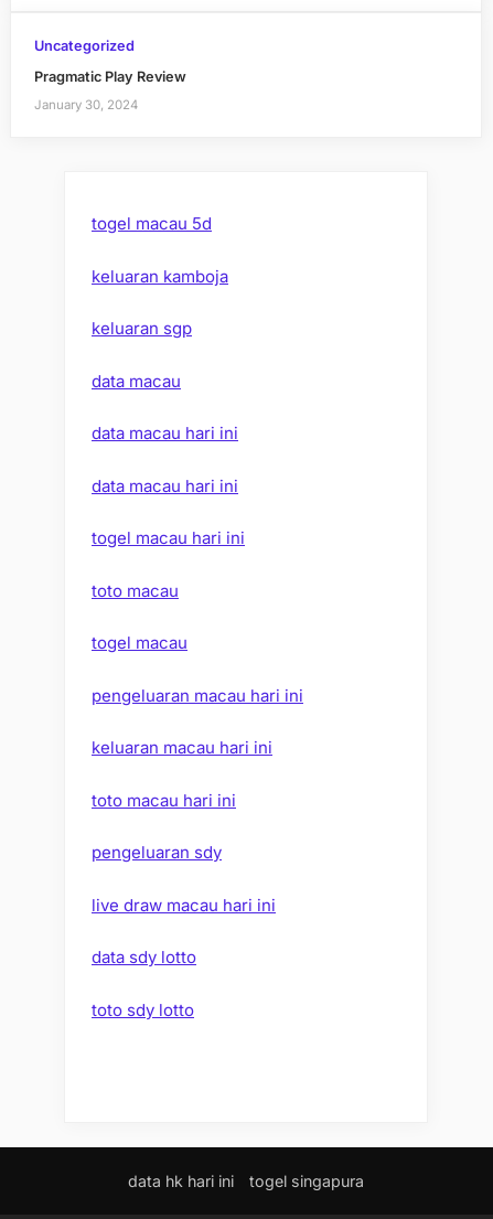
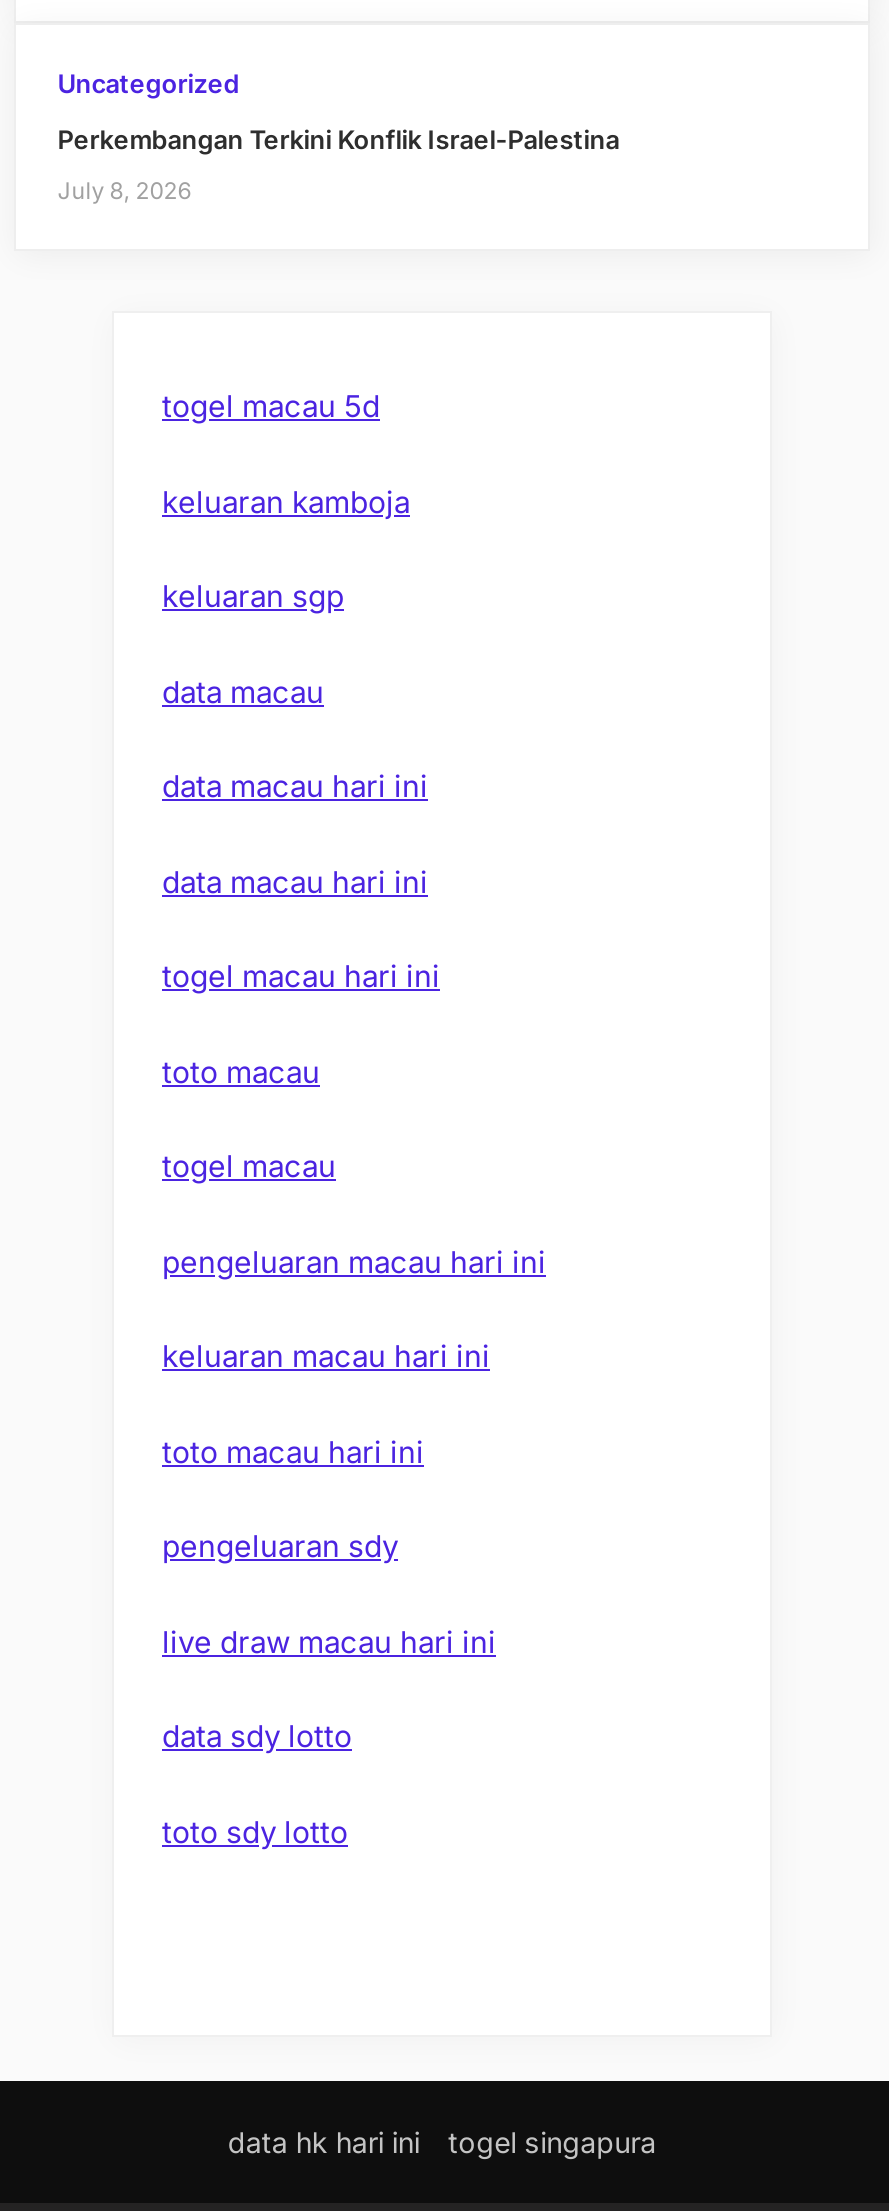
- Pragmatic Play Review
+ Perkembangan Terkini Konflik Israel-Palestina

- January 30, 2024
+ July 8, 2026
